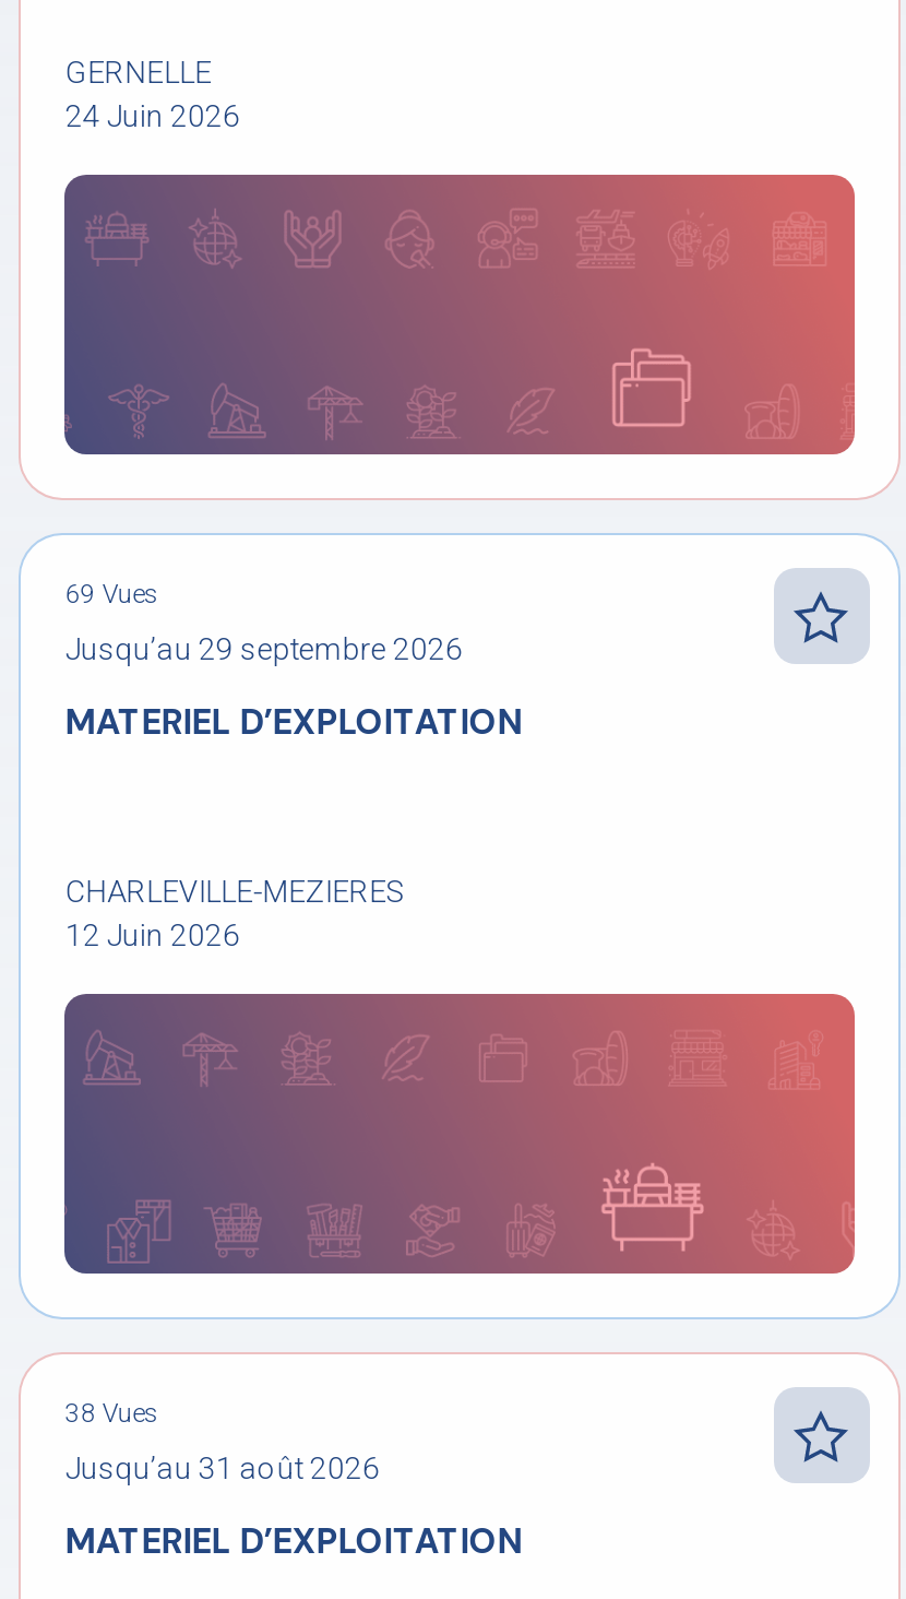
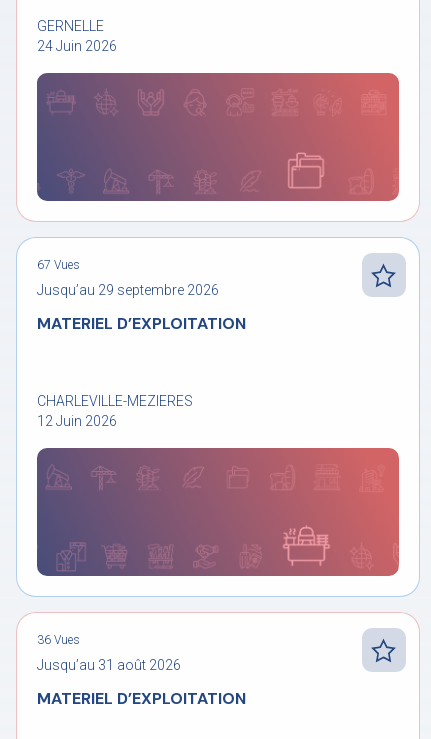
- 69 Vues
+ 67 Vues

- 38 Vues
+ 36 Vues
